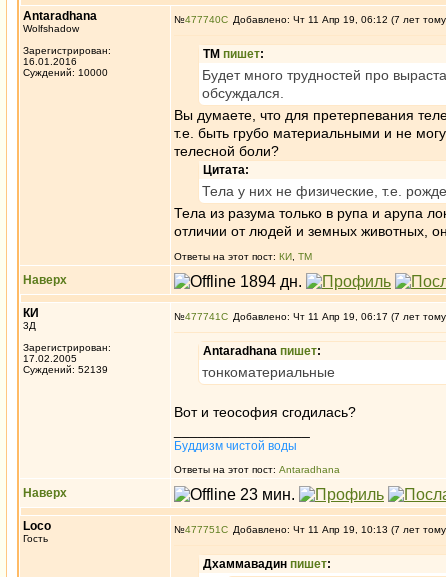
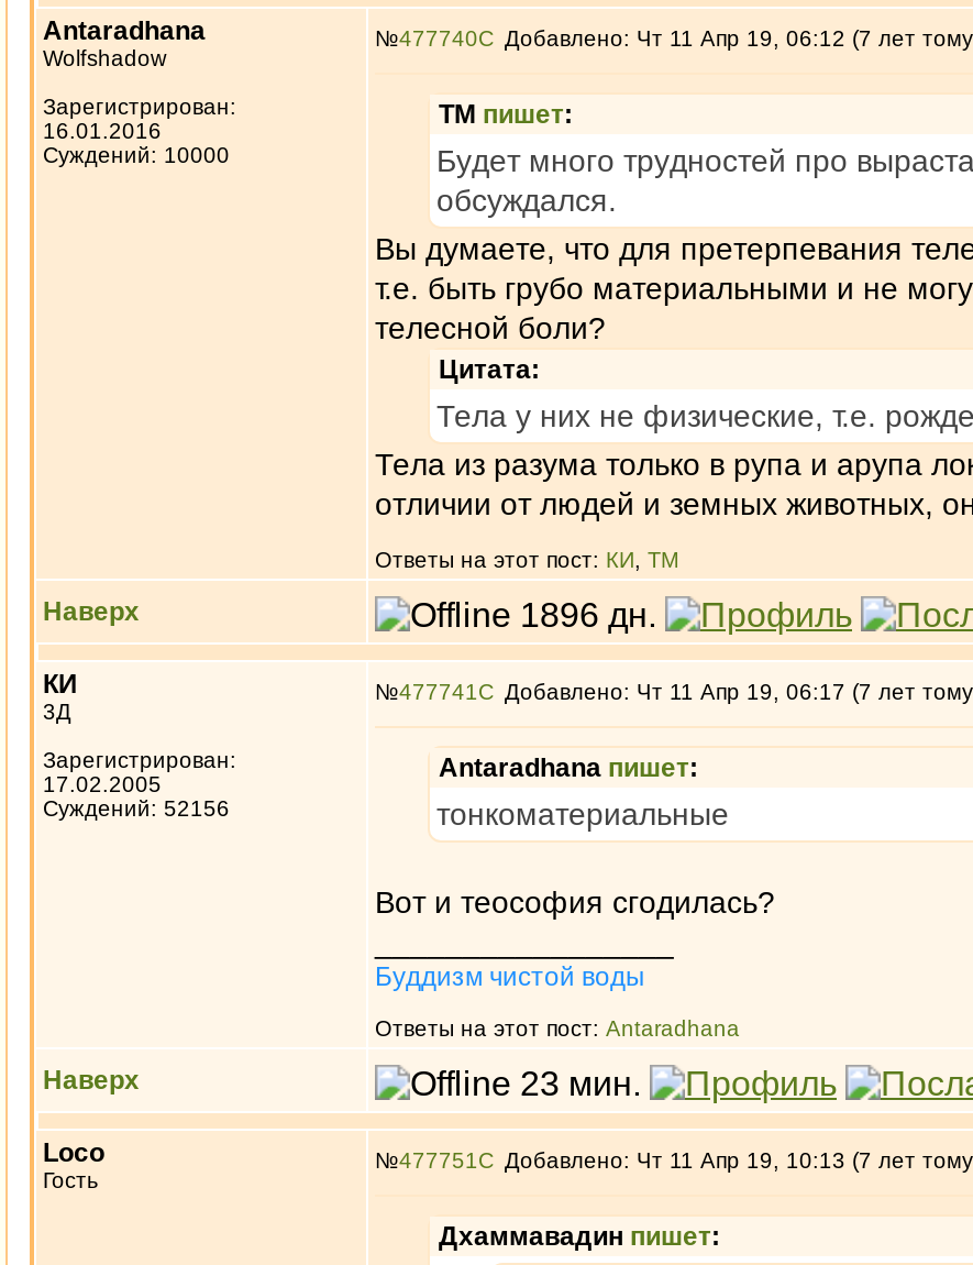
- Суждений: 52139
+ Суждений: 52156
